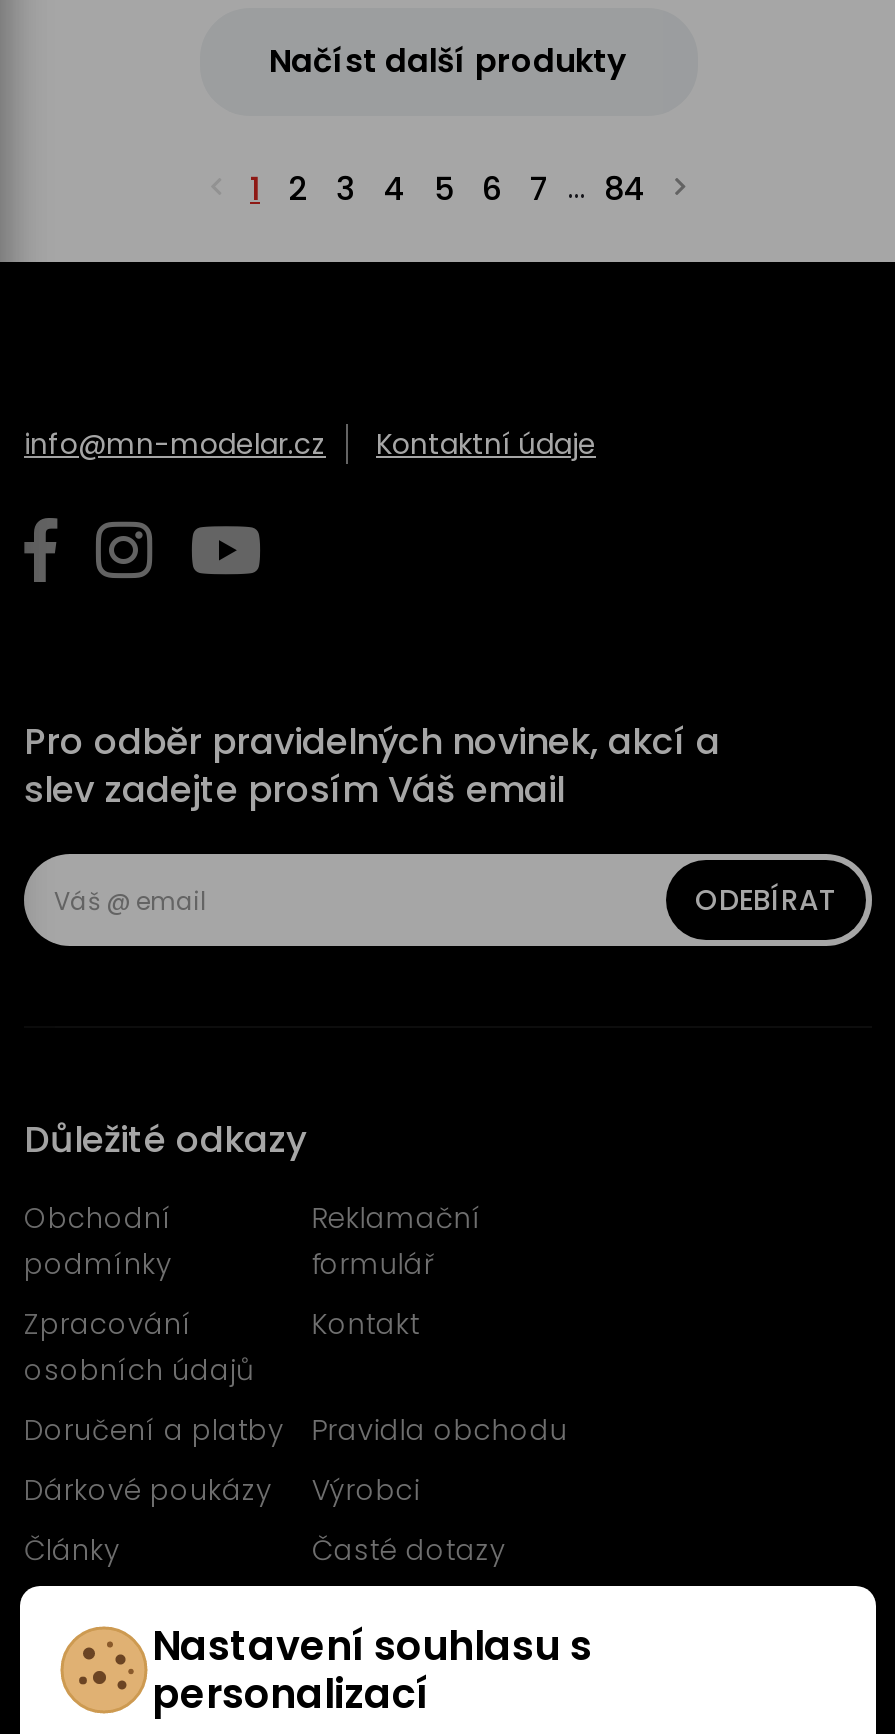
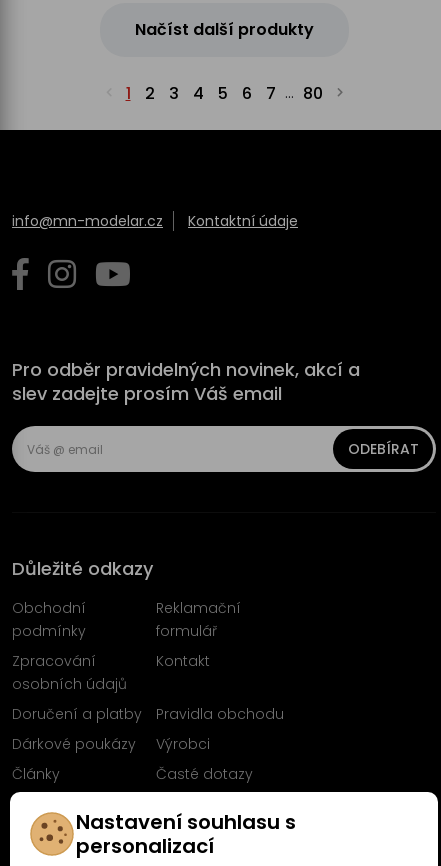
- 1 2 3 4 5 6 7 ... 84
+ 1 2 3 4 5 6 7 ... 80
